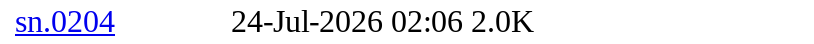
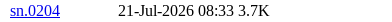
- 24-Jul-2026 02:06 2.0K
+ 21-Jul-2026 08:33 3.7K
